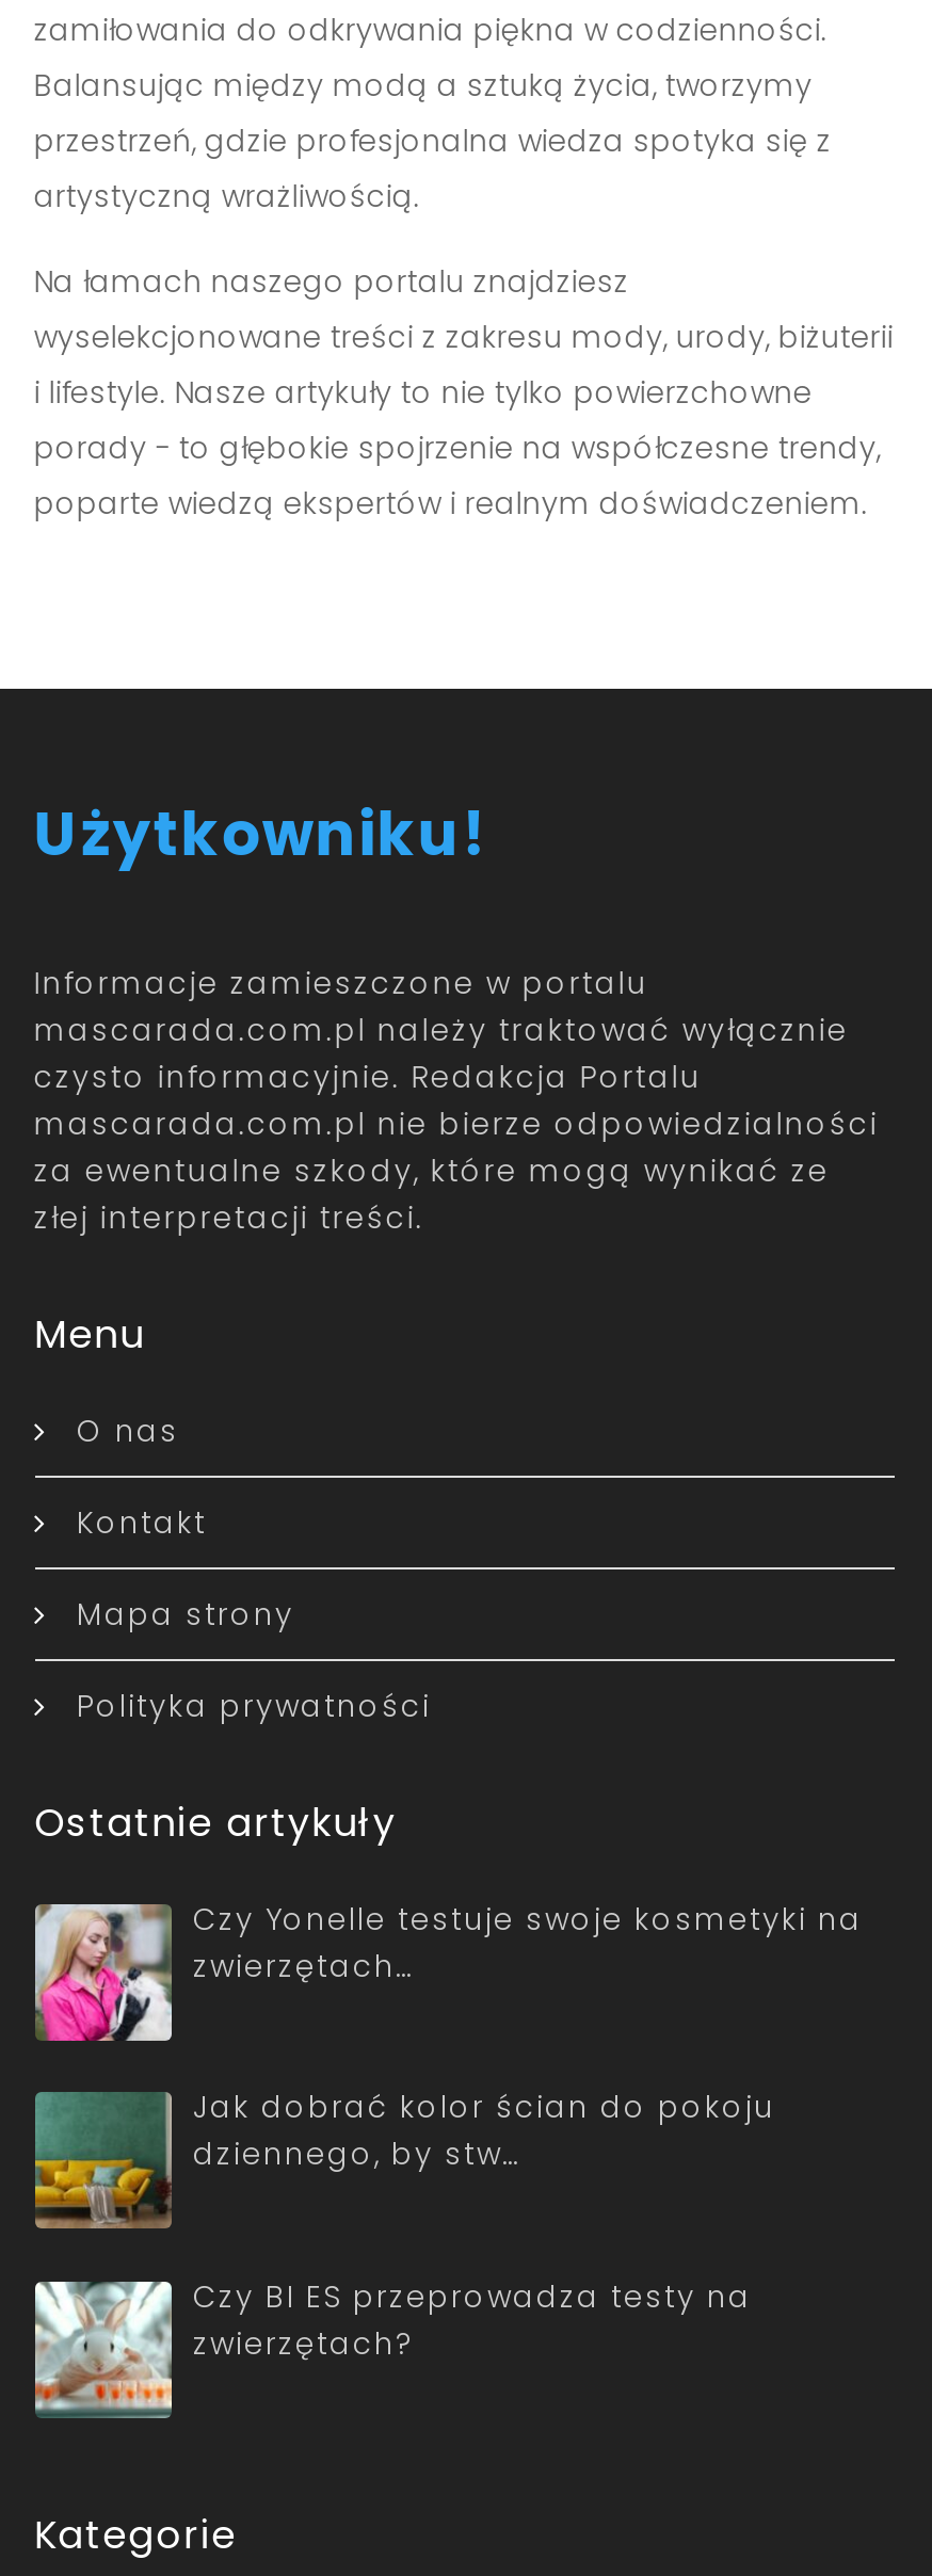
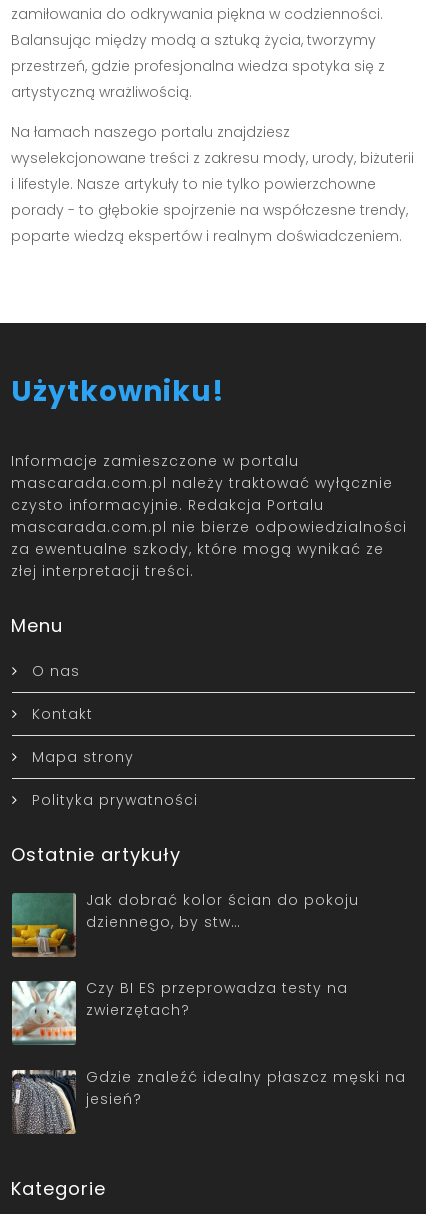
- [image]
- Czy Yonelle testuje swoje kosmetyki na
- zwierzętach…

moved up: [image] | Jak dobrać kolor ścian do pokoju | dziennego, by stw… | Czy BI ES przeprowadza testy na | zwierzętach?

+ [image]
+ Gdzie znaleźć idealny płaszcz męski na
+ jesień?
